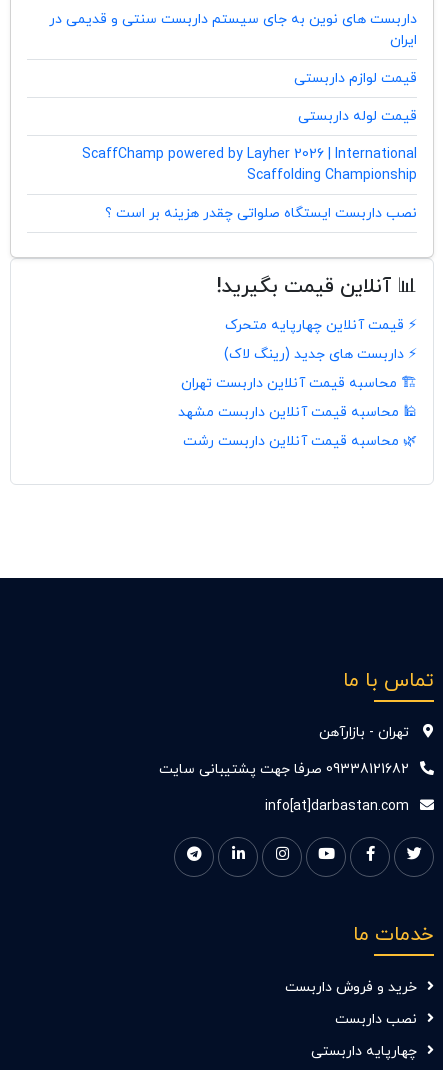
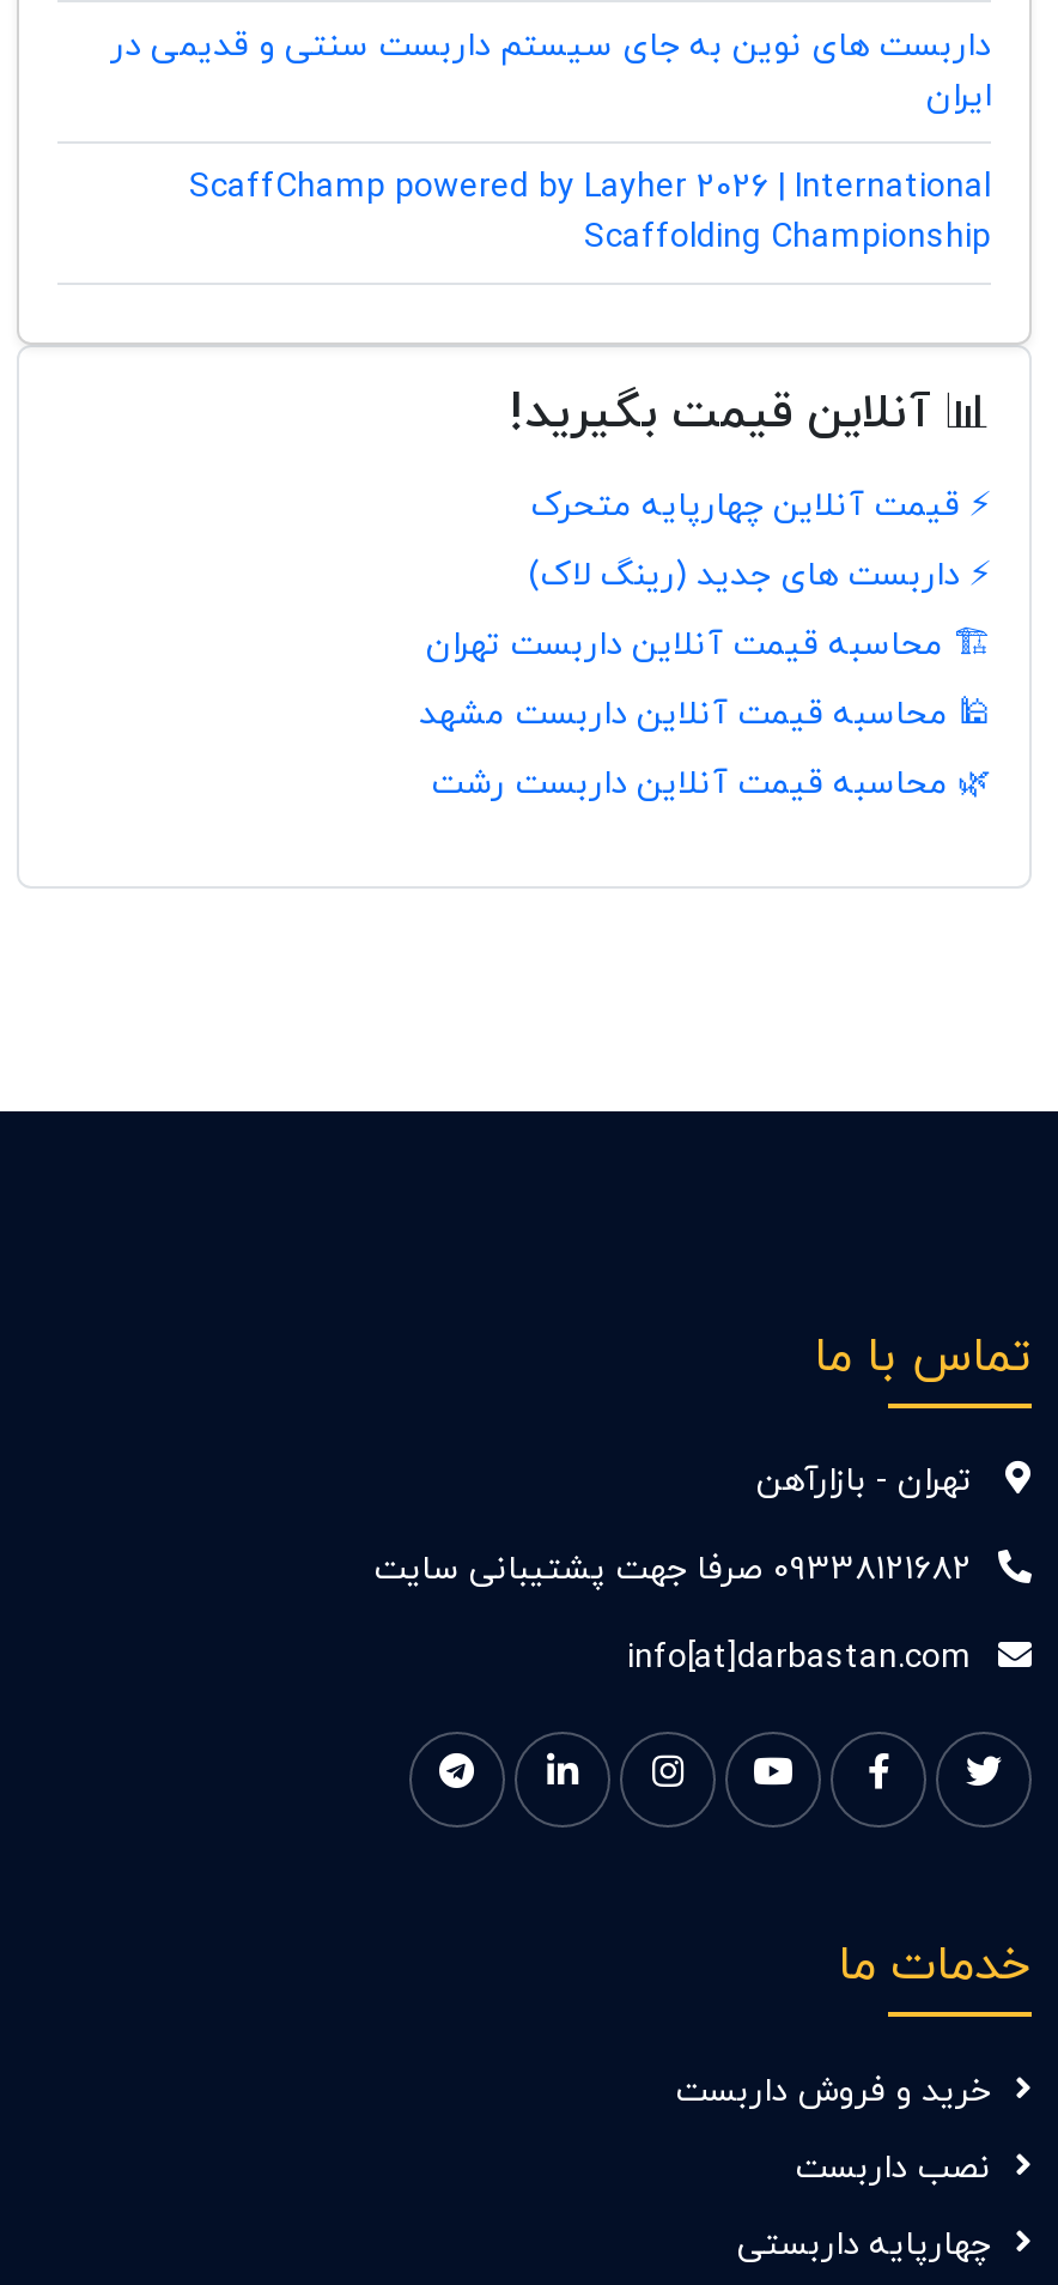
- قیمت لوازم داربستی
- قیمت لوله داربستی

- نصب داربست ایستگاه صلواتی چقدر هزینه بر است ؟
